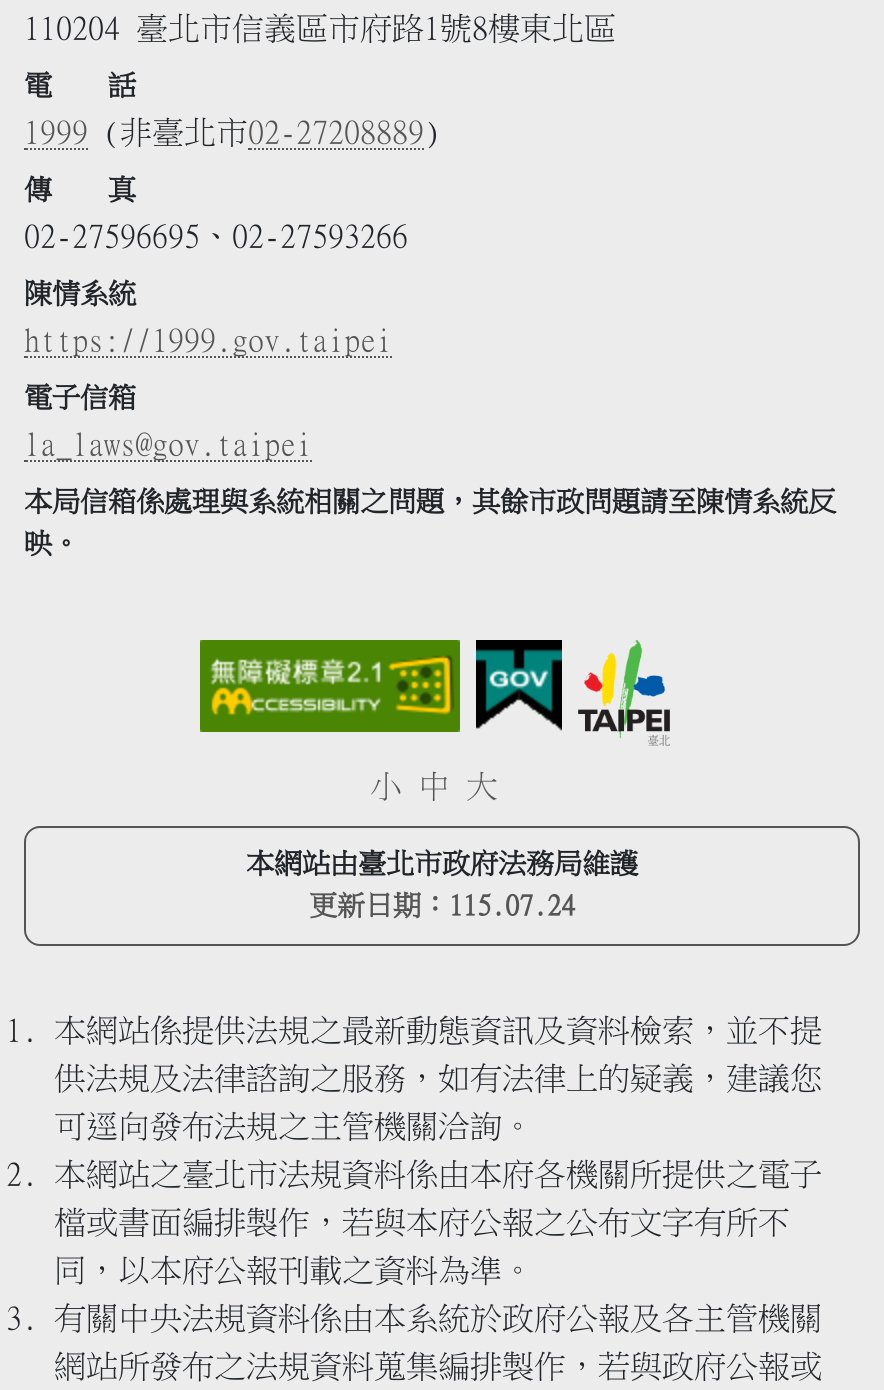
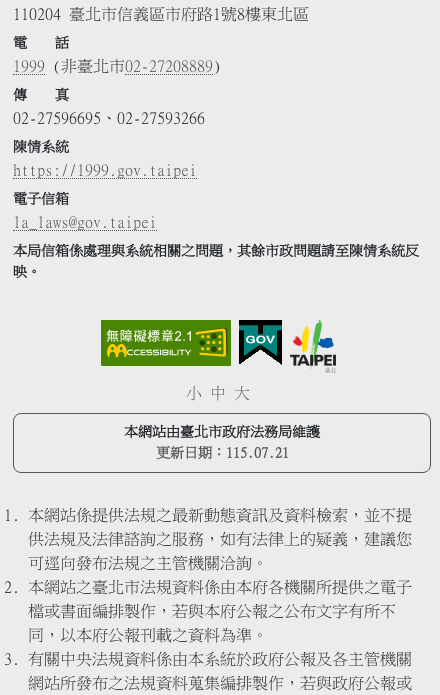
- 更新日期：115.07.24
+ 更新日期：115.07.21
